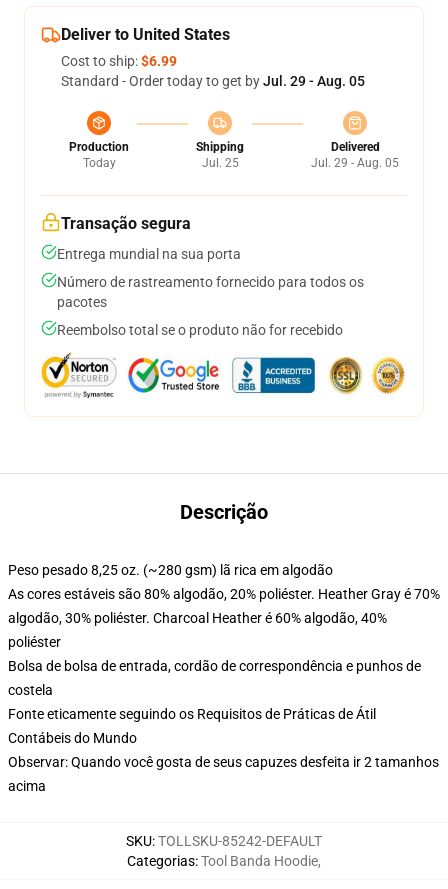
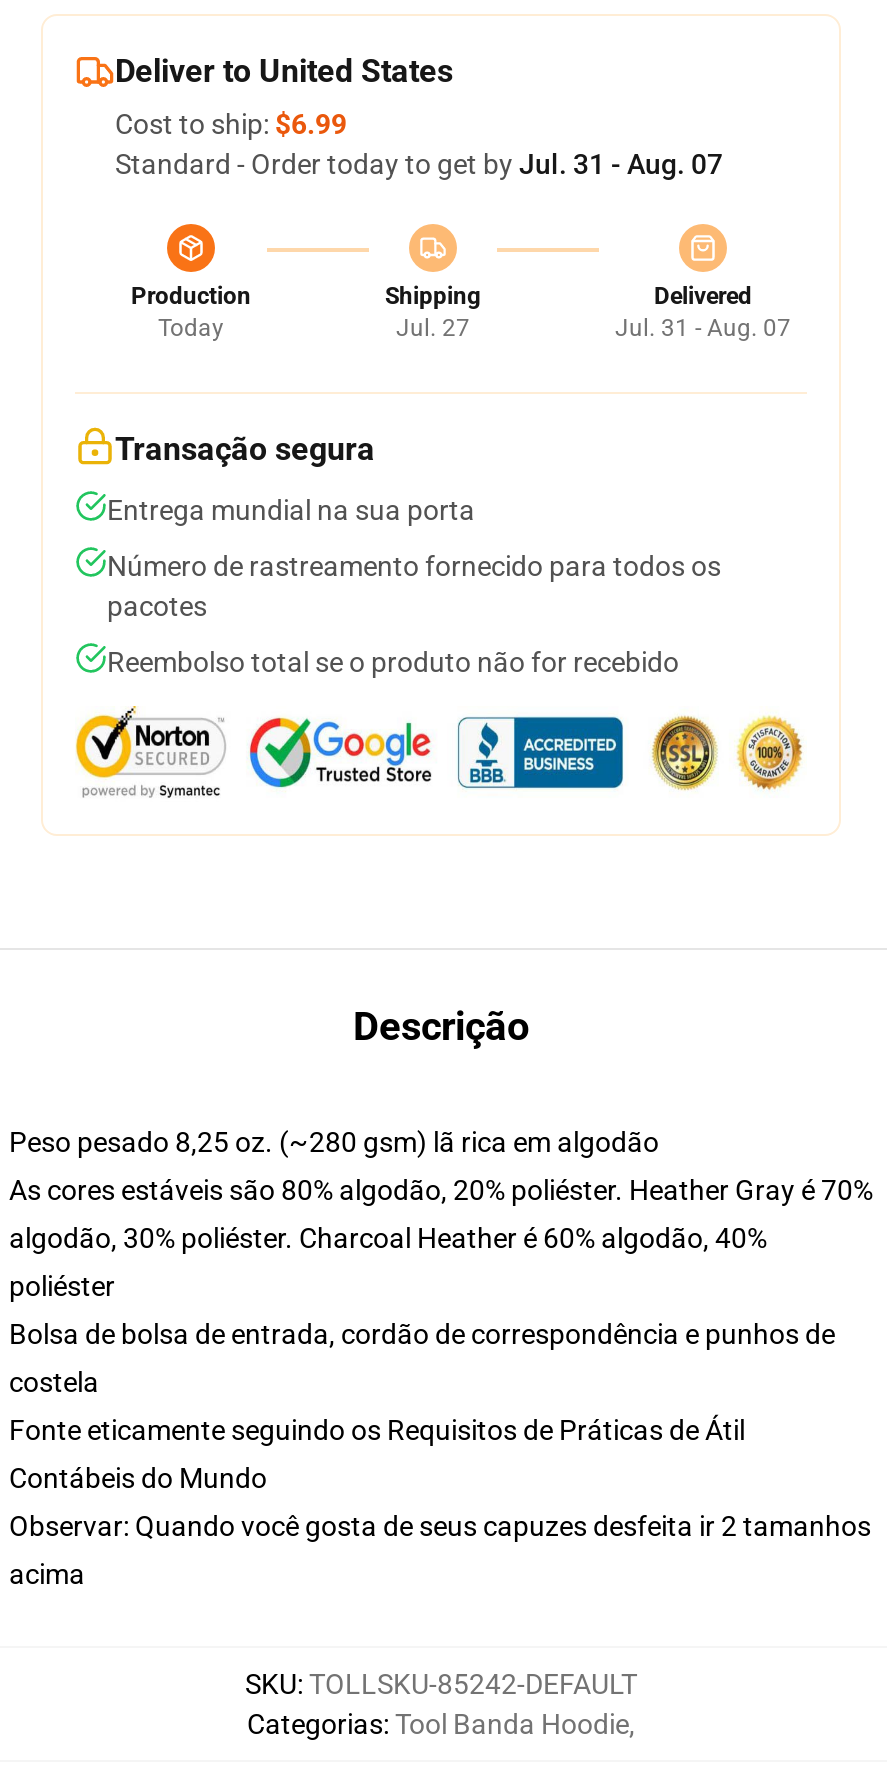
- Standard - Order today to get by Jul. 29 - Aug. 05
+ Standard - Order today to get by Jul. 31 - Aug. 07

- Jul. 25
+ Jul. 27

- Jul. 29 - Aug. 05
+ Jul. 31 - Aug. 07
